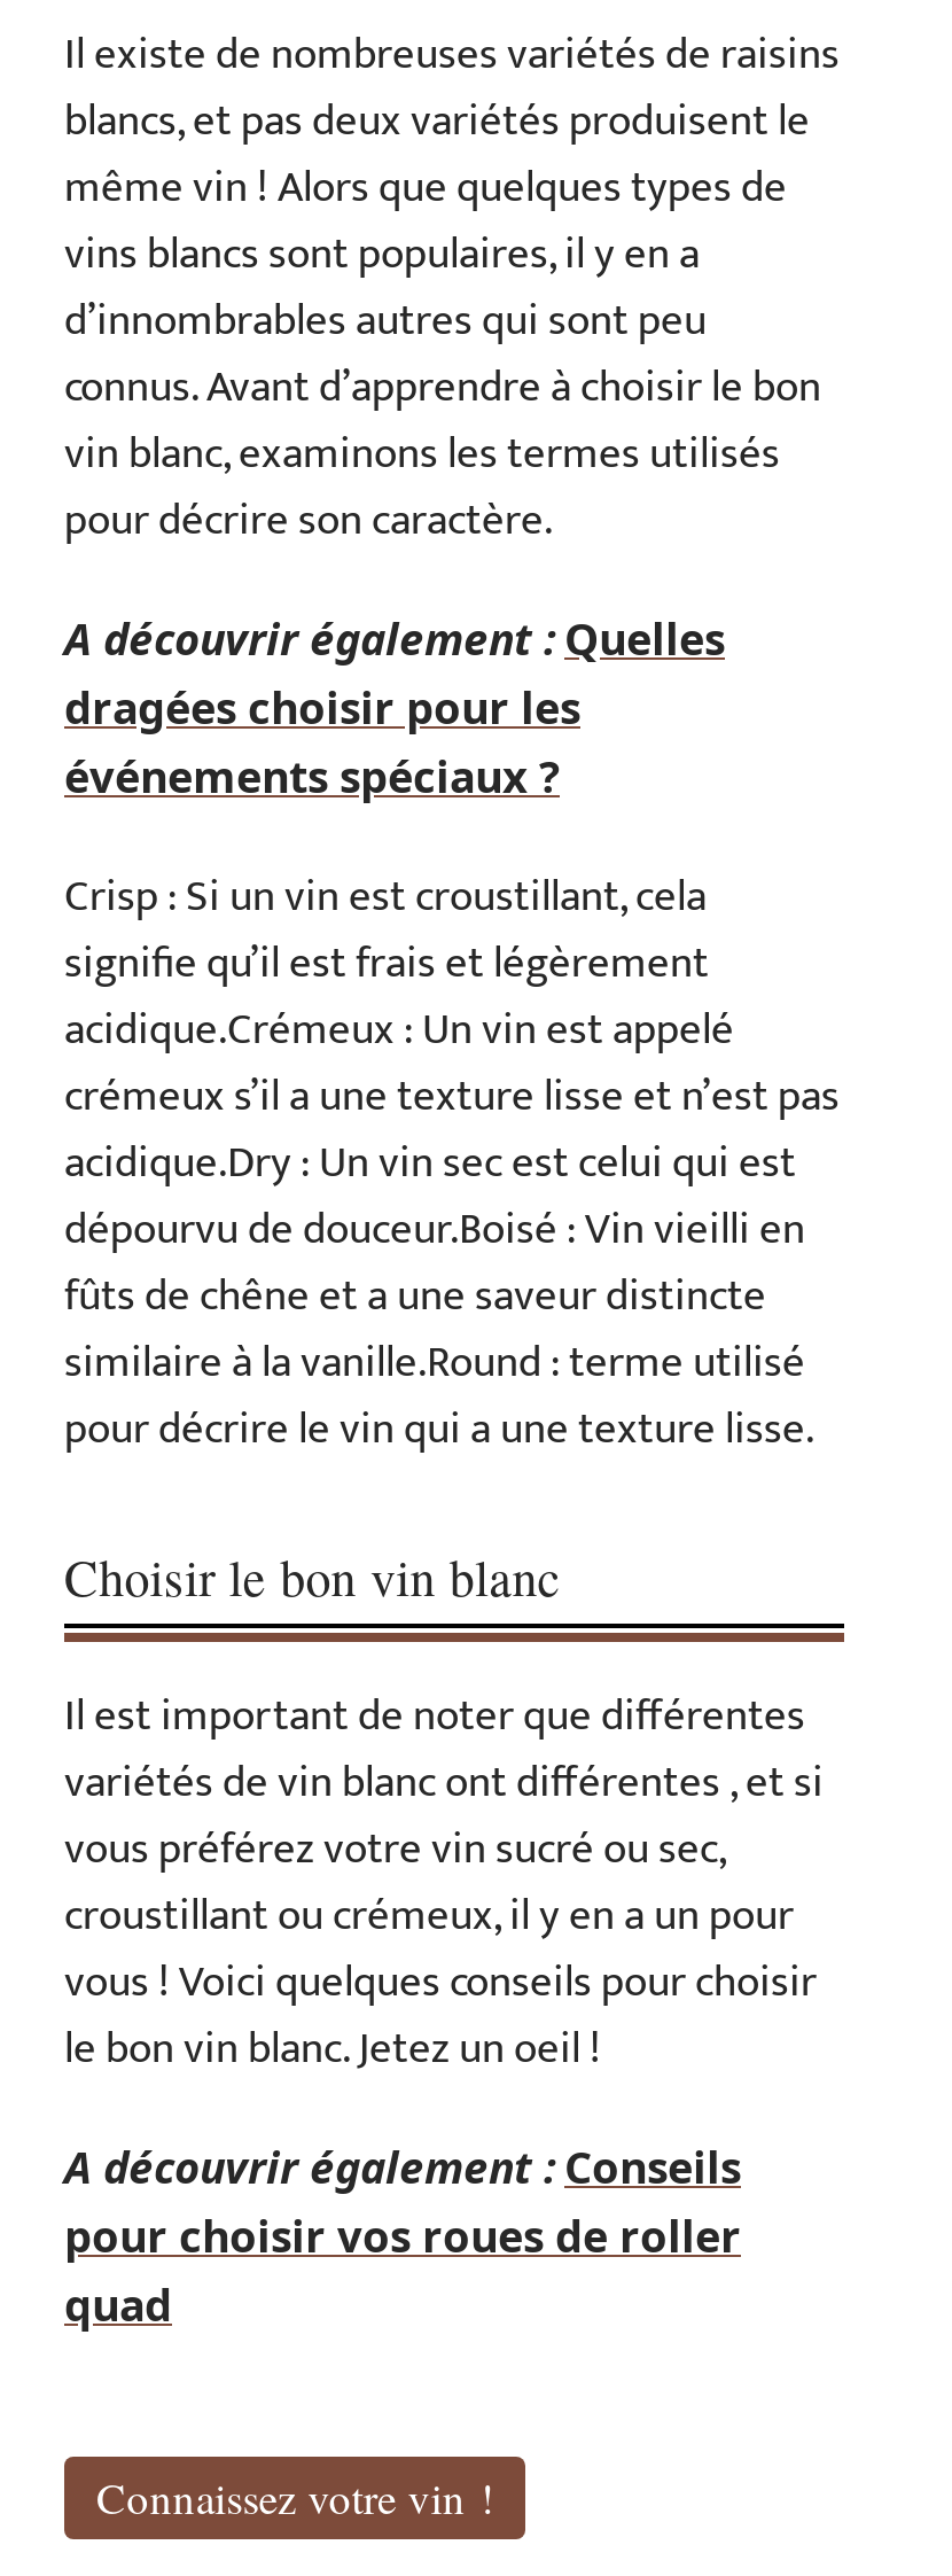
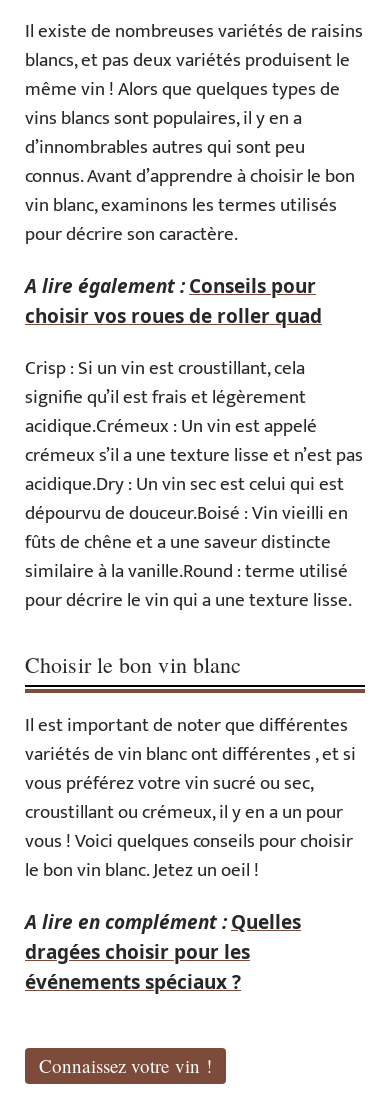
- A découvrir également : Quelles
+ A lire également : Conseils pour
+ choisir vos roues de roller quad

moved down: dragées choisir pour les | événements spéciaux ?

- A découvrir également : Conseils
- pour choisir vos roues de roller
- quad
+ A lire en complément : Quelles
